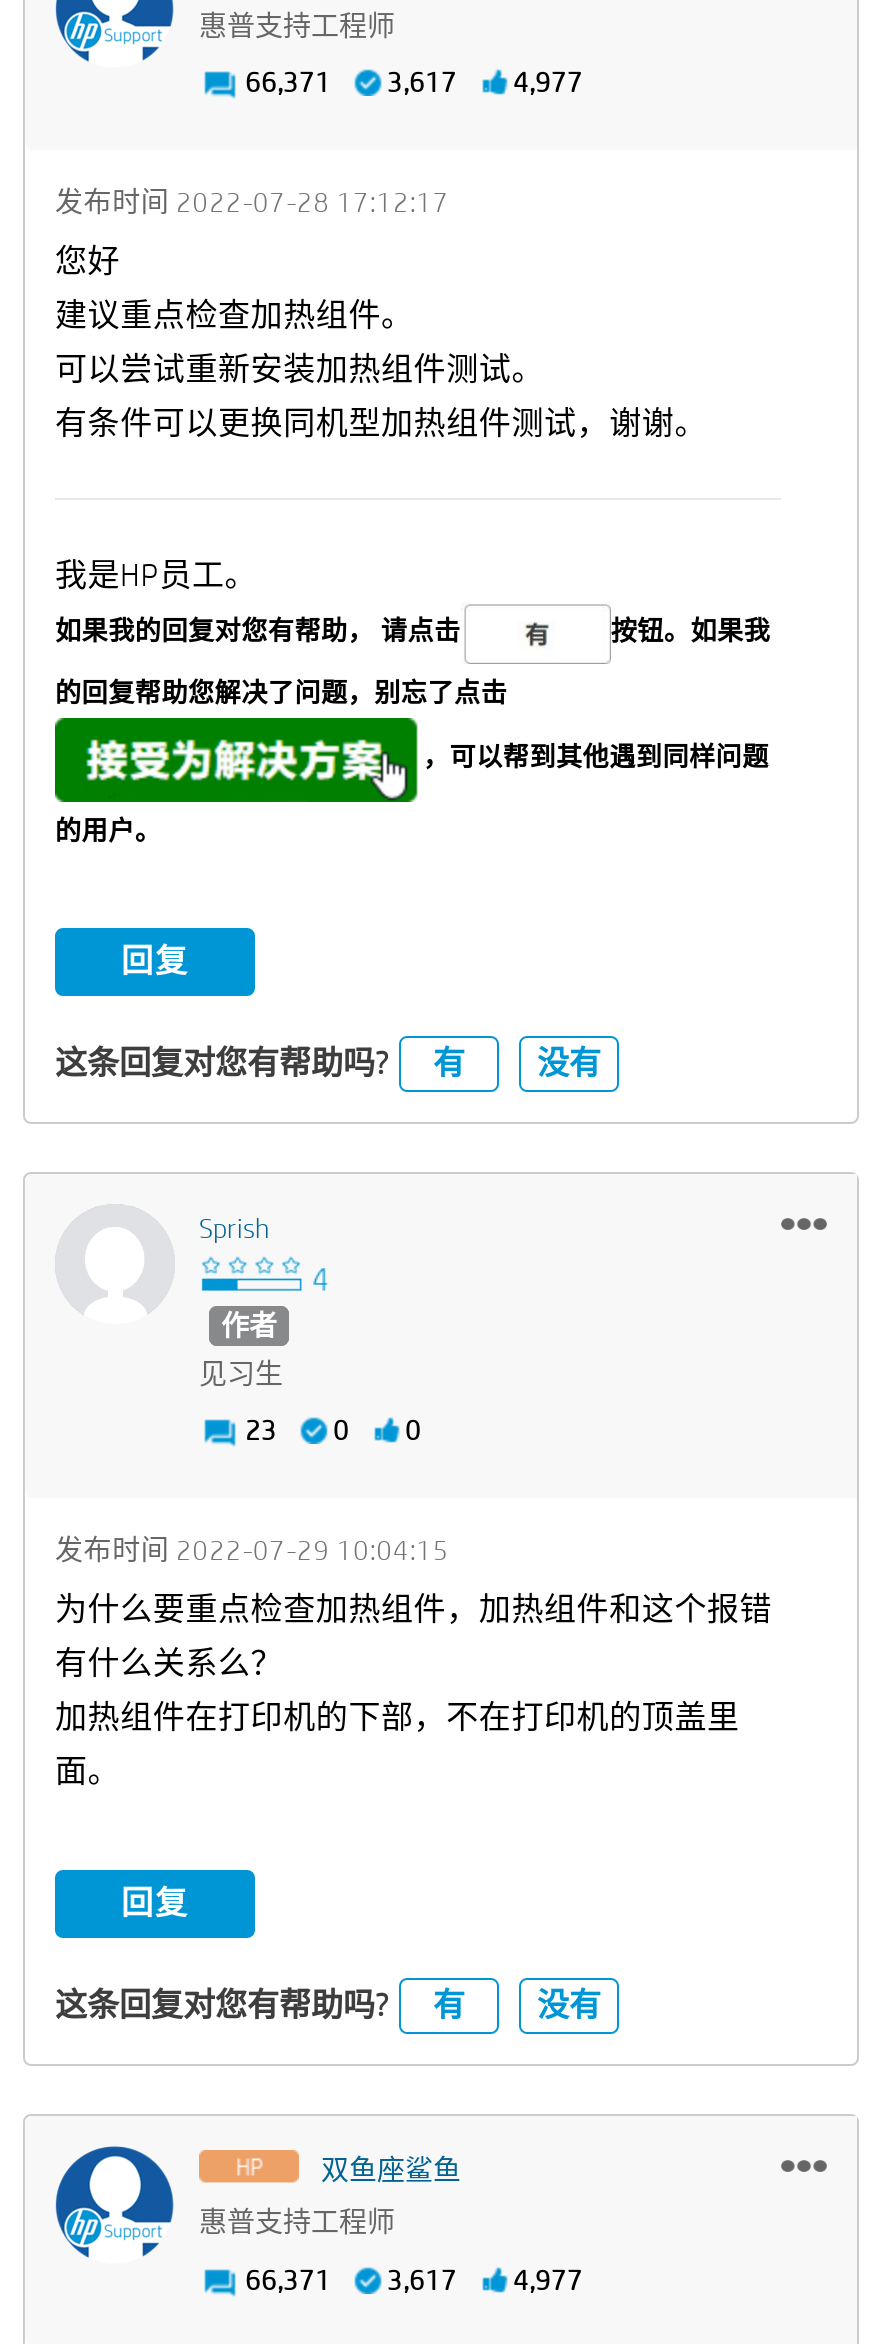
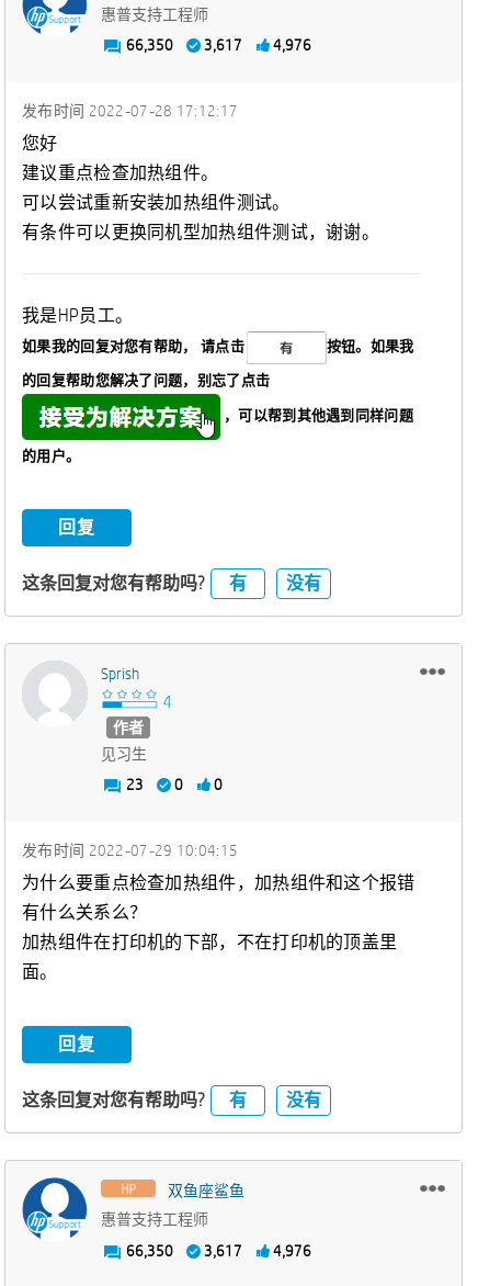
- 66,371
+ 66,350

- 4,977
+ 4,976

- 66,371
+ 66,350

- 4,977
+ 4,976
